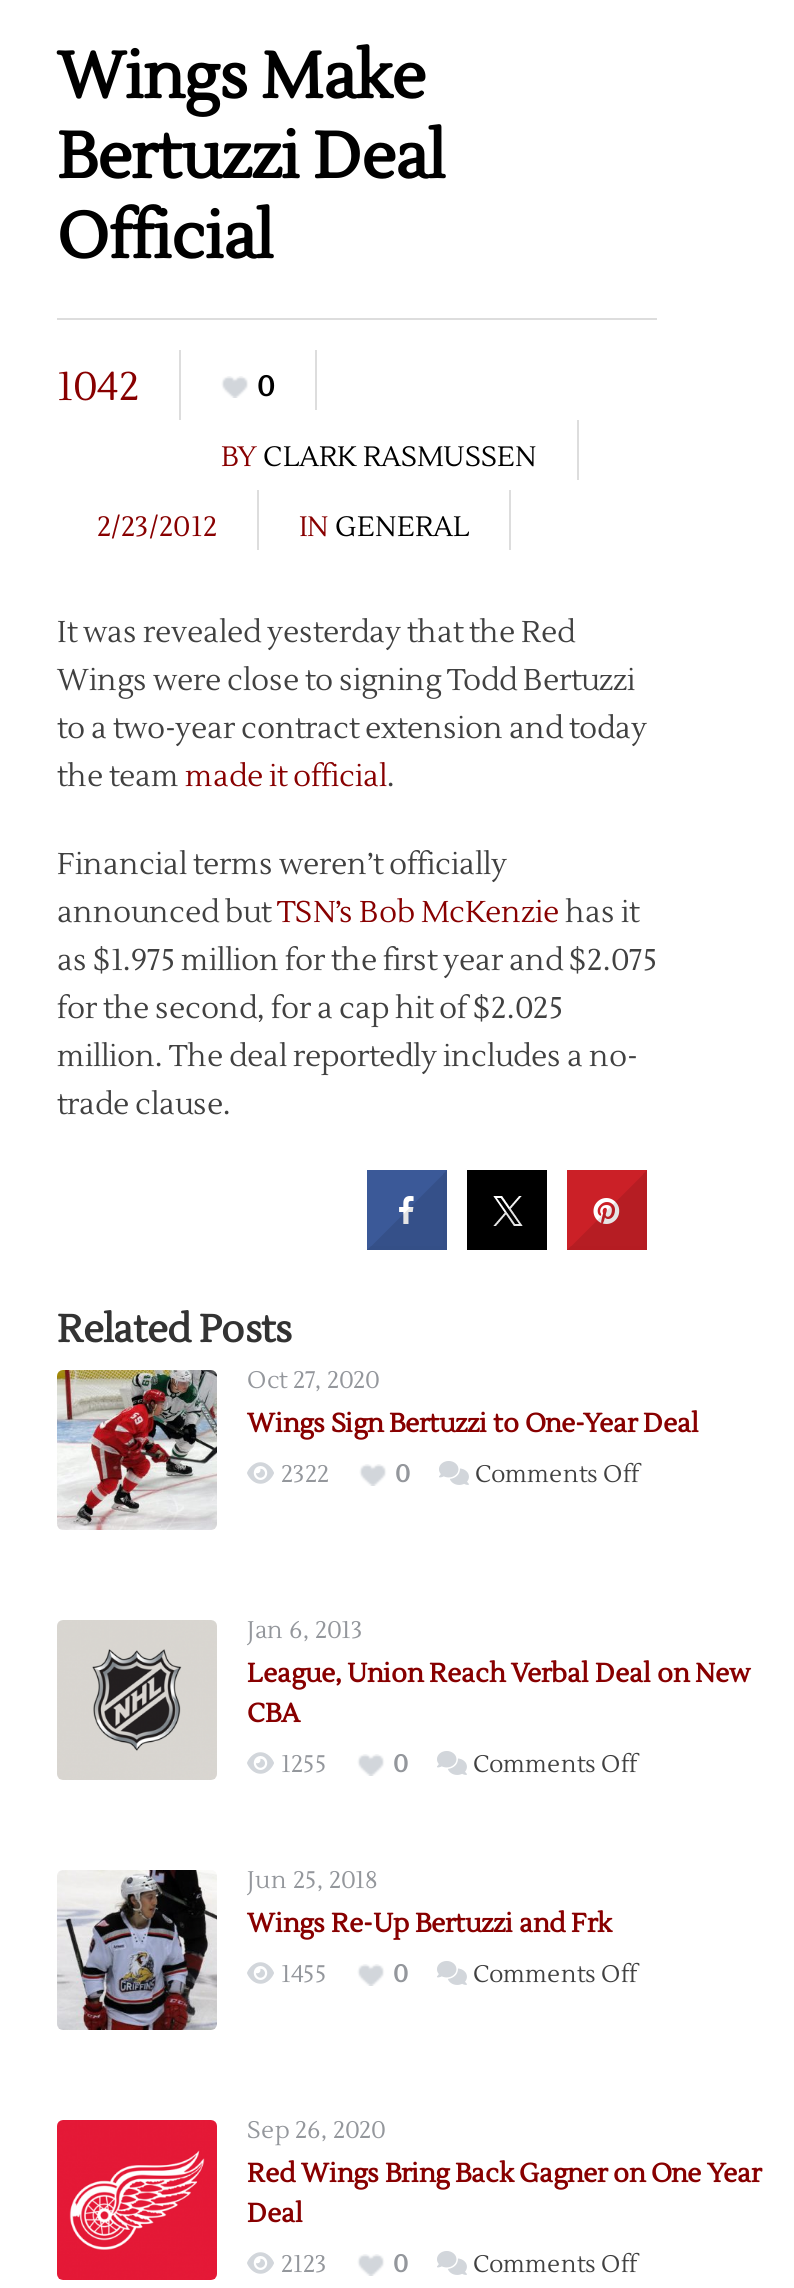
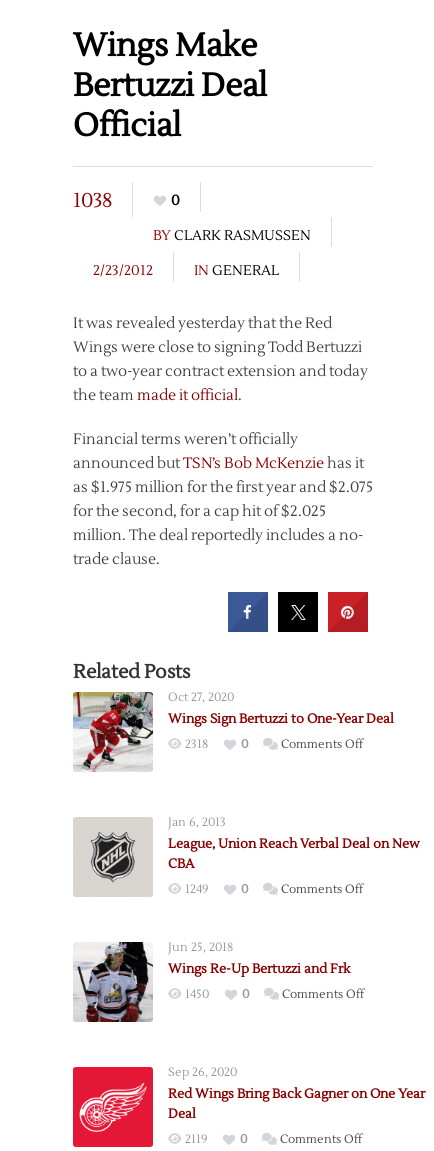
- 1042
+ 1038

- 2322
+ 2318

- 1255
+ 1249

- 1455
+ 1450

- 2123
+ 2119
